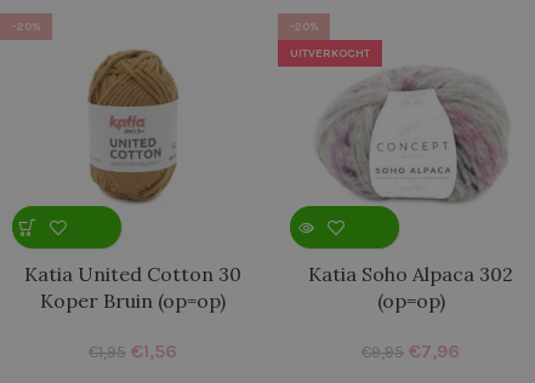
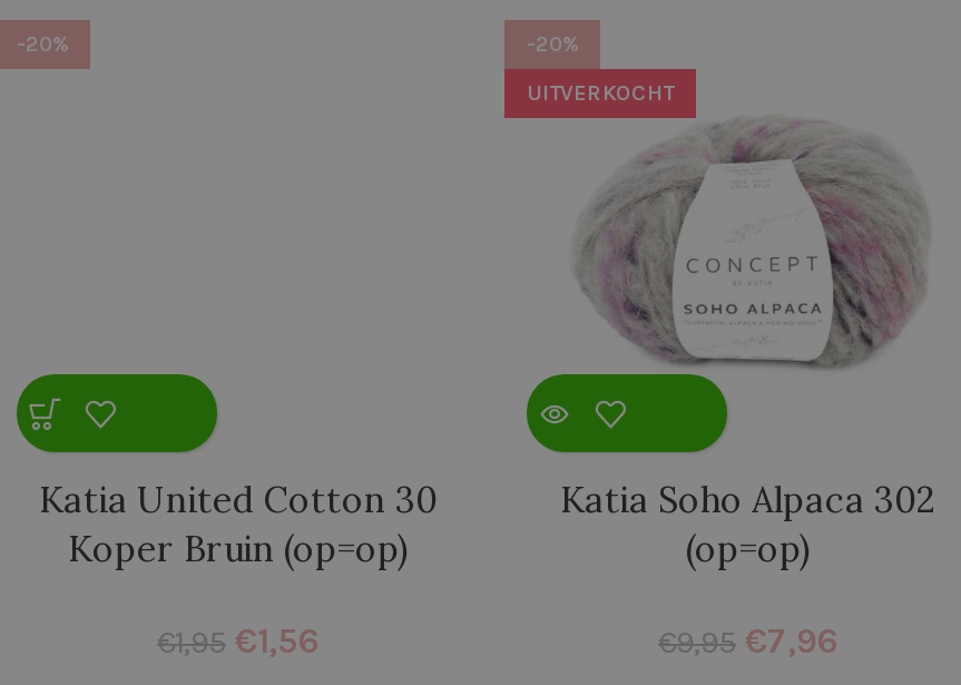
- [image]
